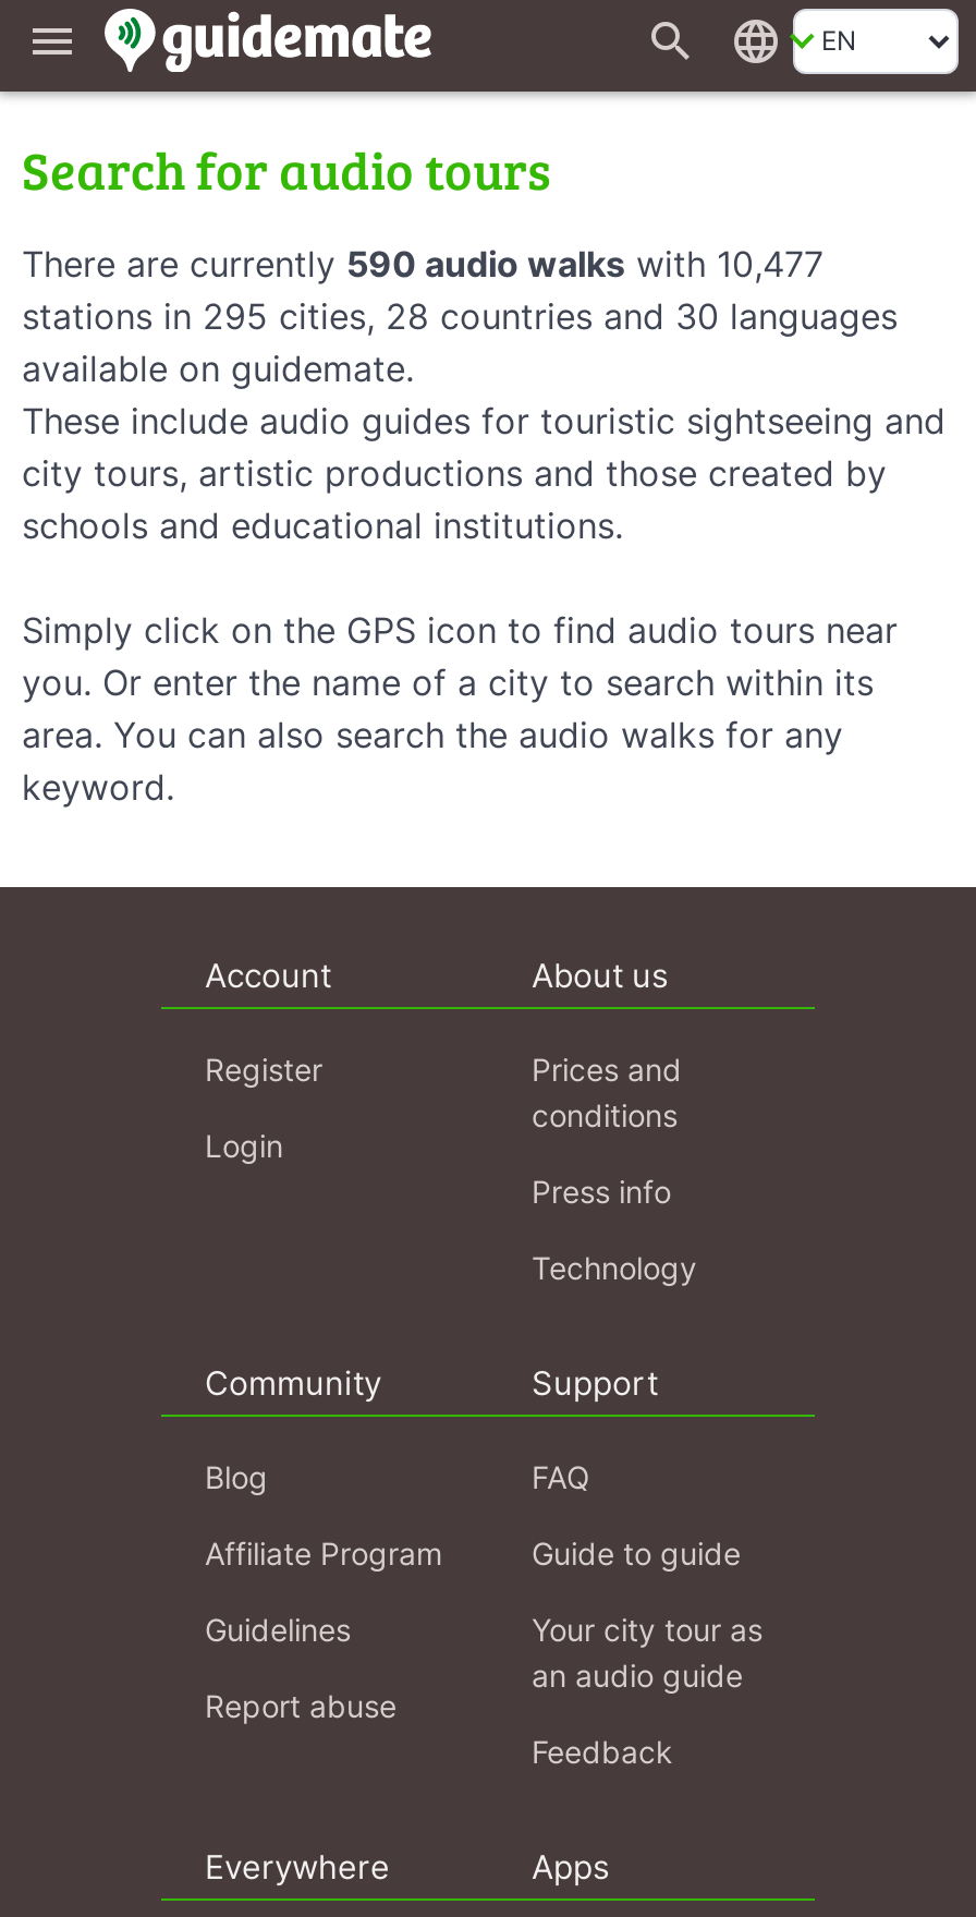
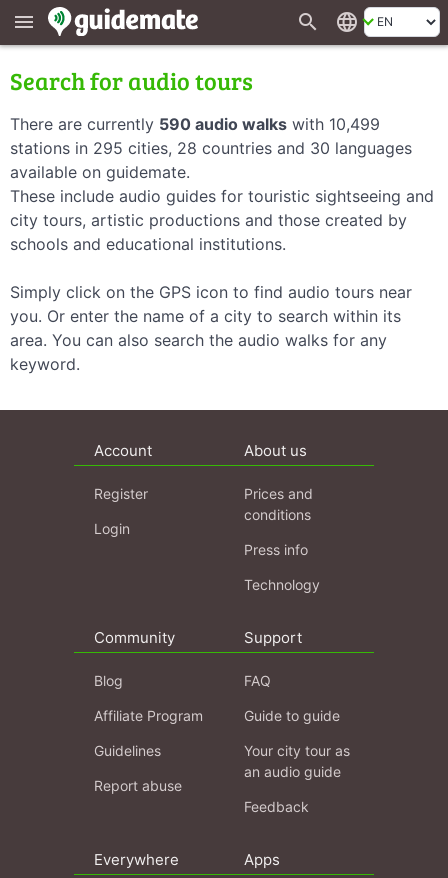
- There are currently 590 audio walks with 10,477
+ There are currently 590 audio walks with 10,499
